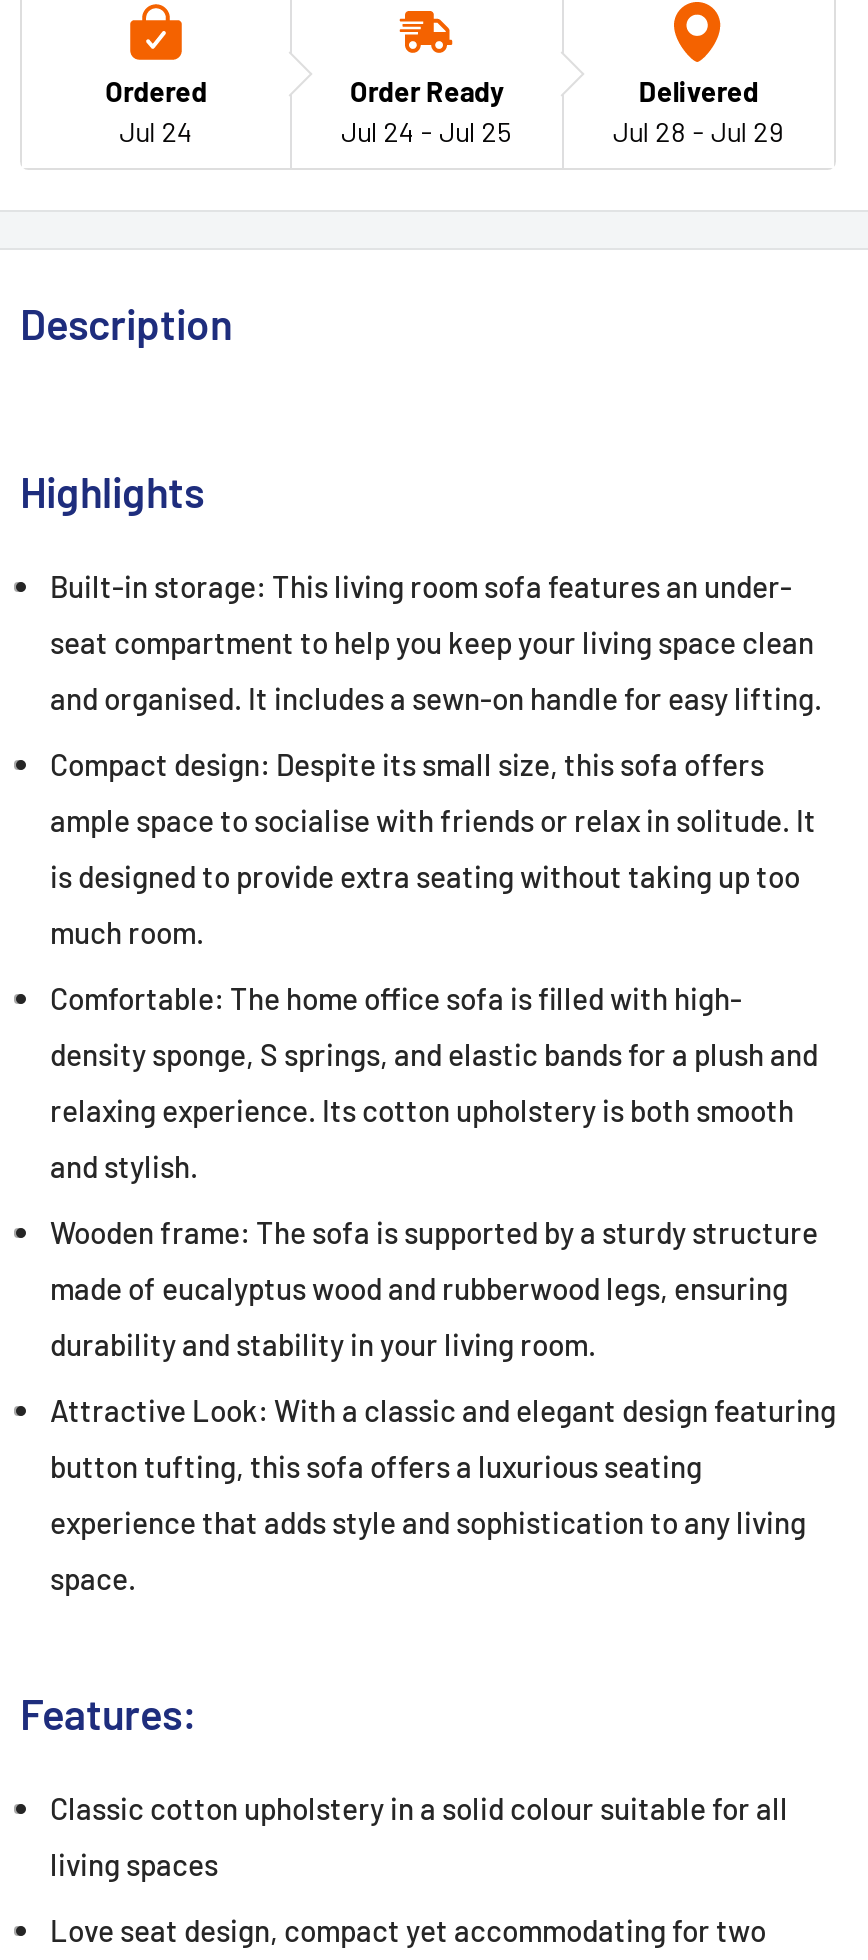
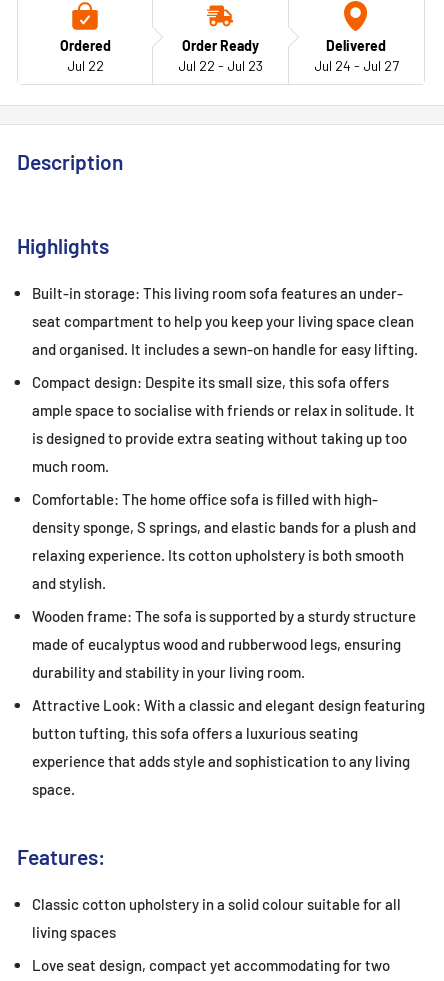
- Jul 24
+ Jul 22

- Jul 24 - Jul 25
+ Jul 22 - Jul 23

- Jul 28 - Jul 29
+ Jul 24 - Jul 27
